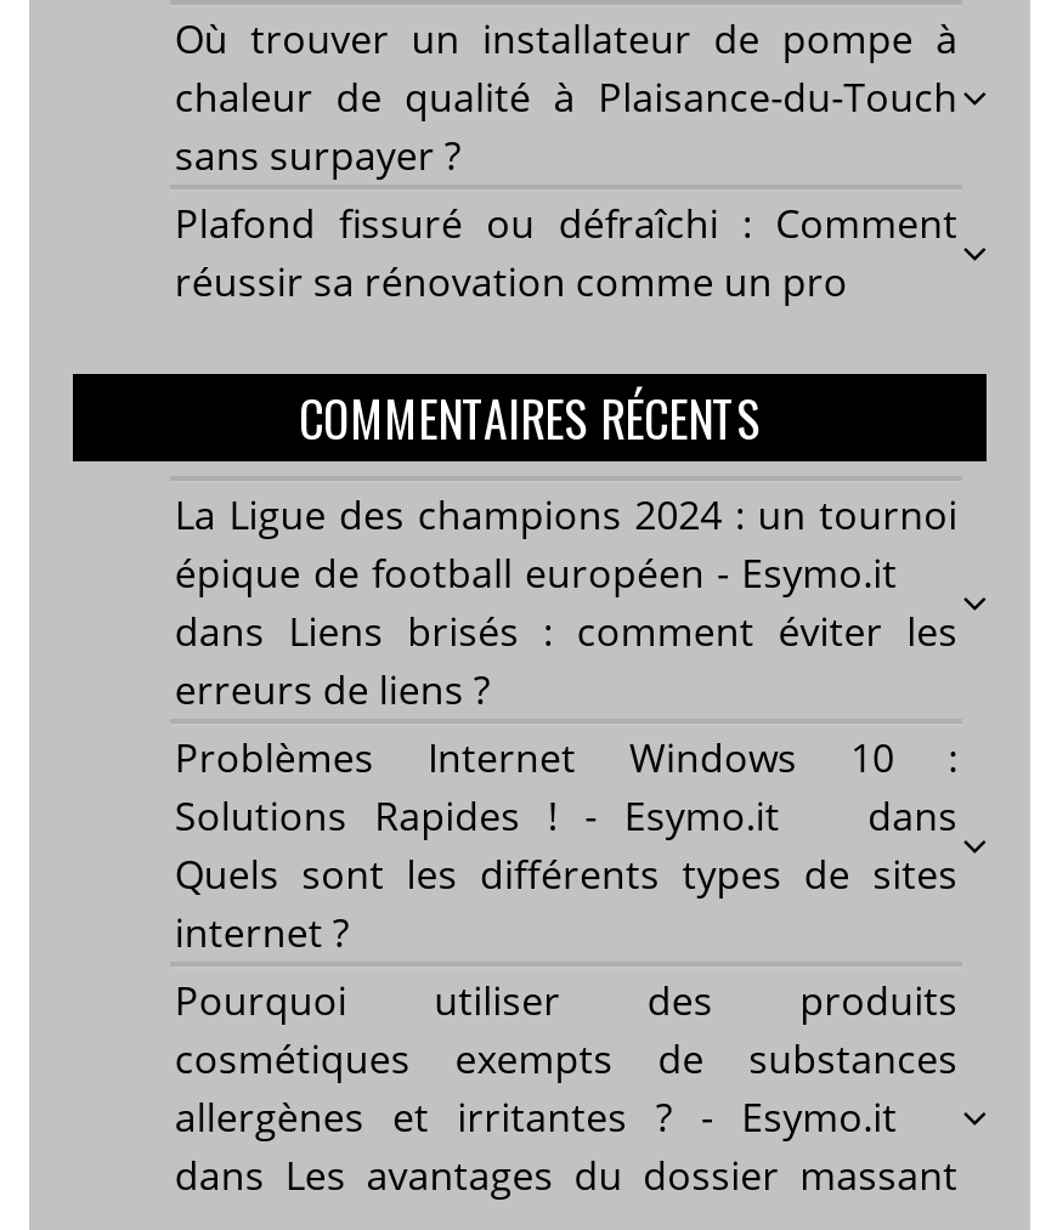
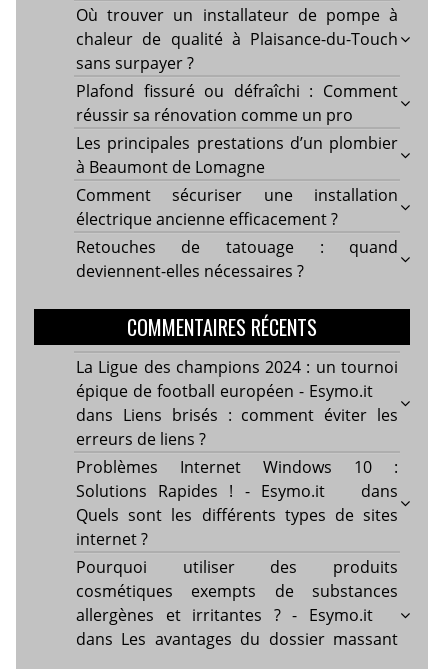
+ Les principales prestations d’un plombier
+ à Beaumont de Lomagne
+ Comment sécuriser une installation
+ électrique ancienne efficacement ?
+ Retouches de tatouage : quand
+ deviennent-elles nécessaires ?
